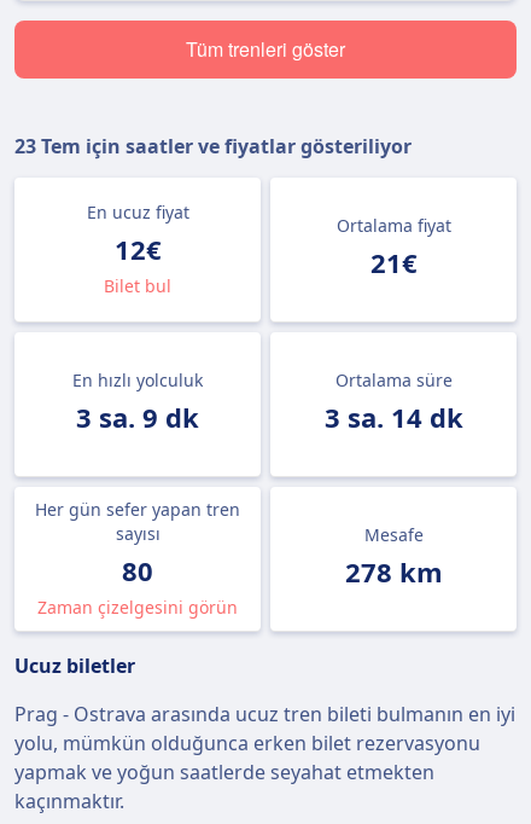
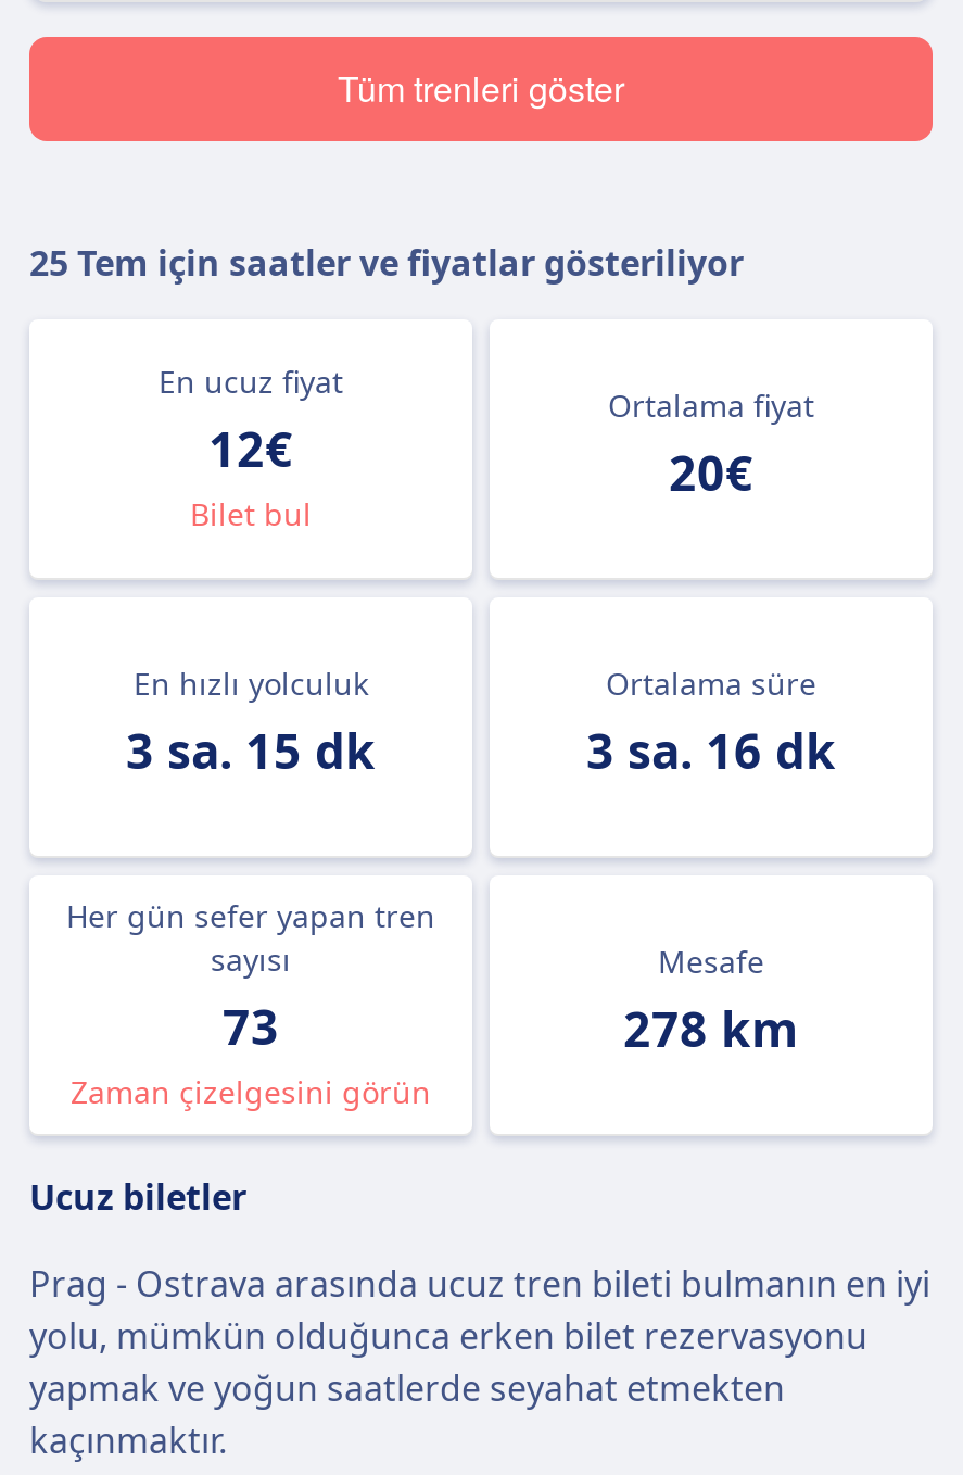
- 23 Tem için saatler ve fiyatlar gösteriliyor
+ 25 Tem için saatler ve fiyatlar gösteriliyor

- 21€
+ 20€

- 3 sa. 9 dk
+ 3 sa. 15 dk

- 3 sa. 14 dk
+ 3 sa. 16 dk

- 80
+ 73
